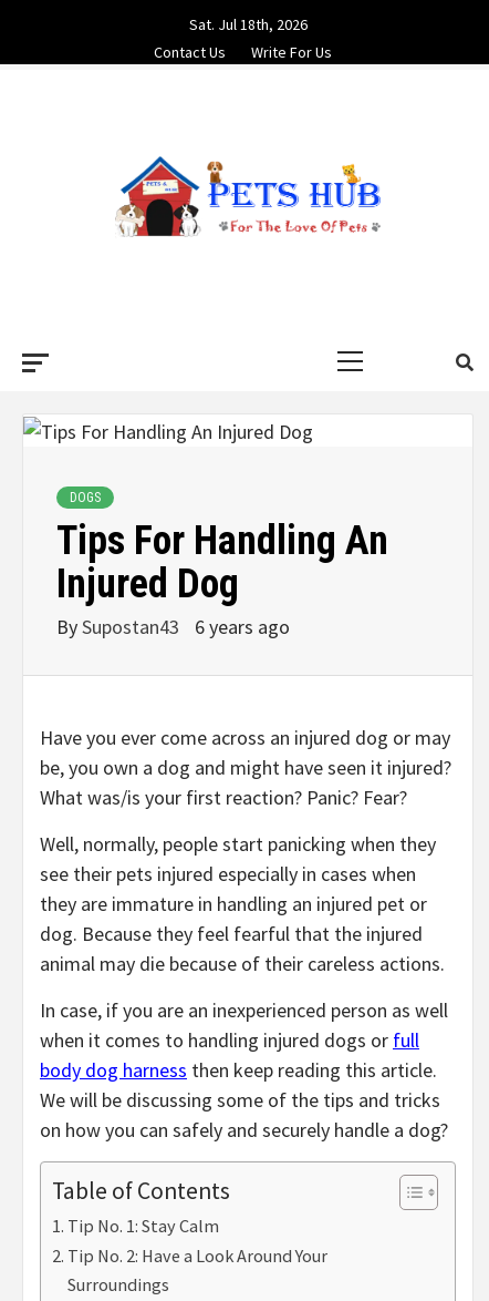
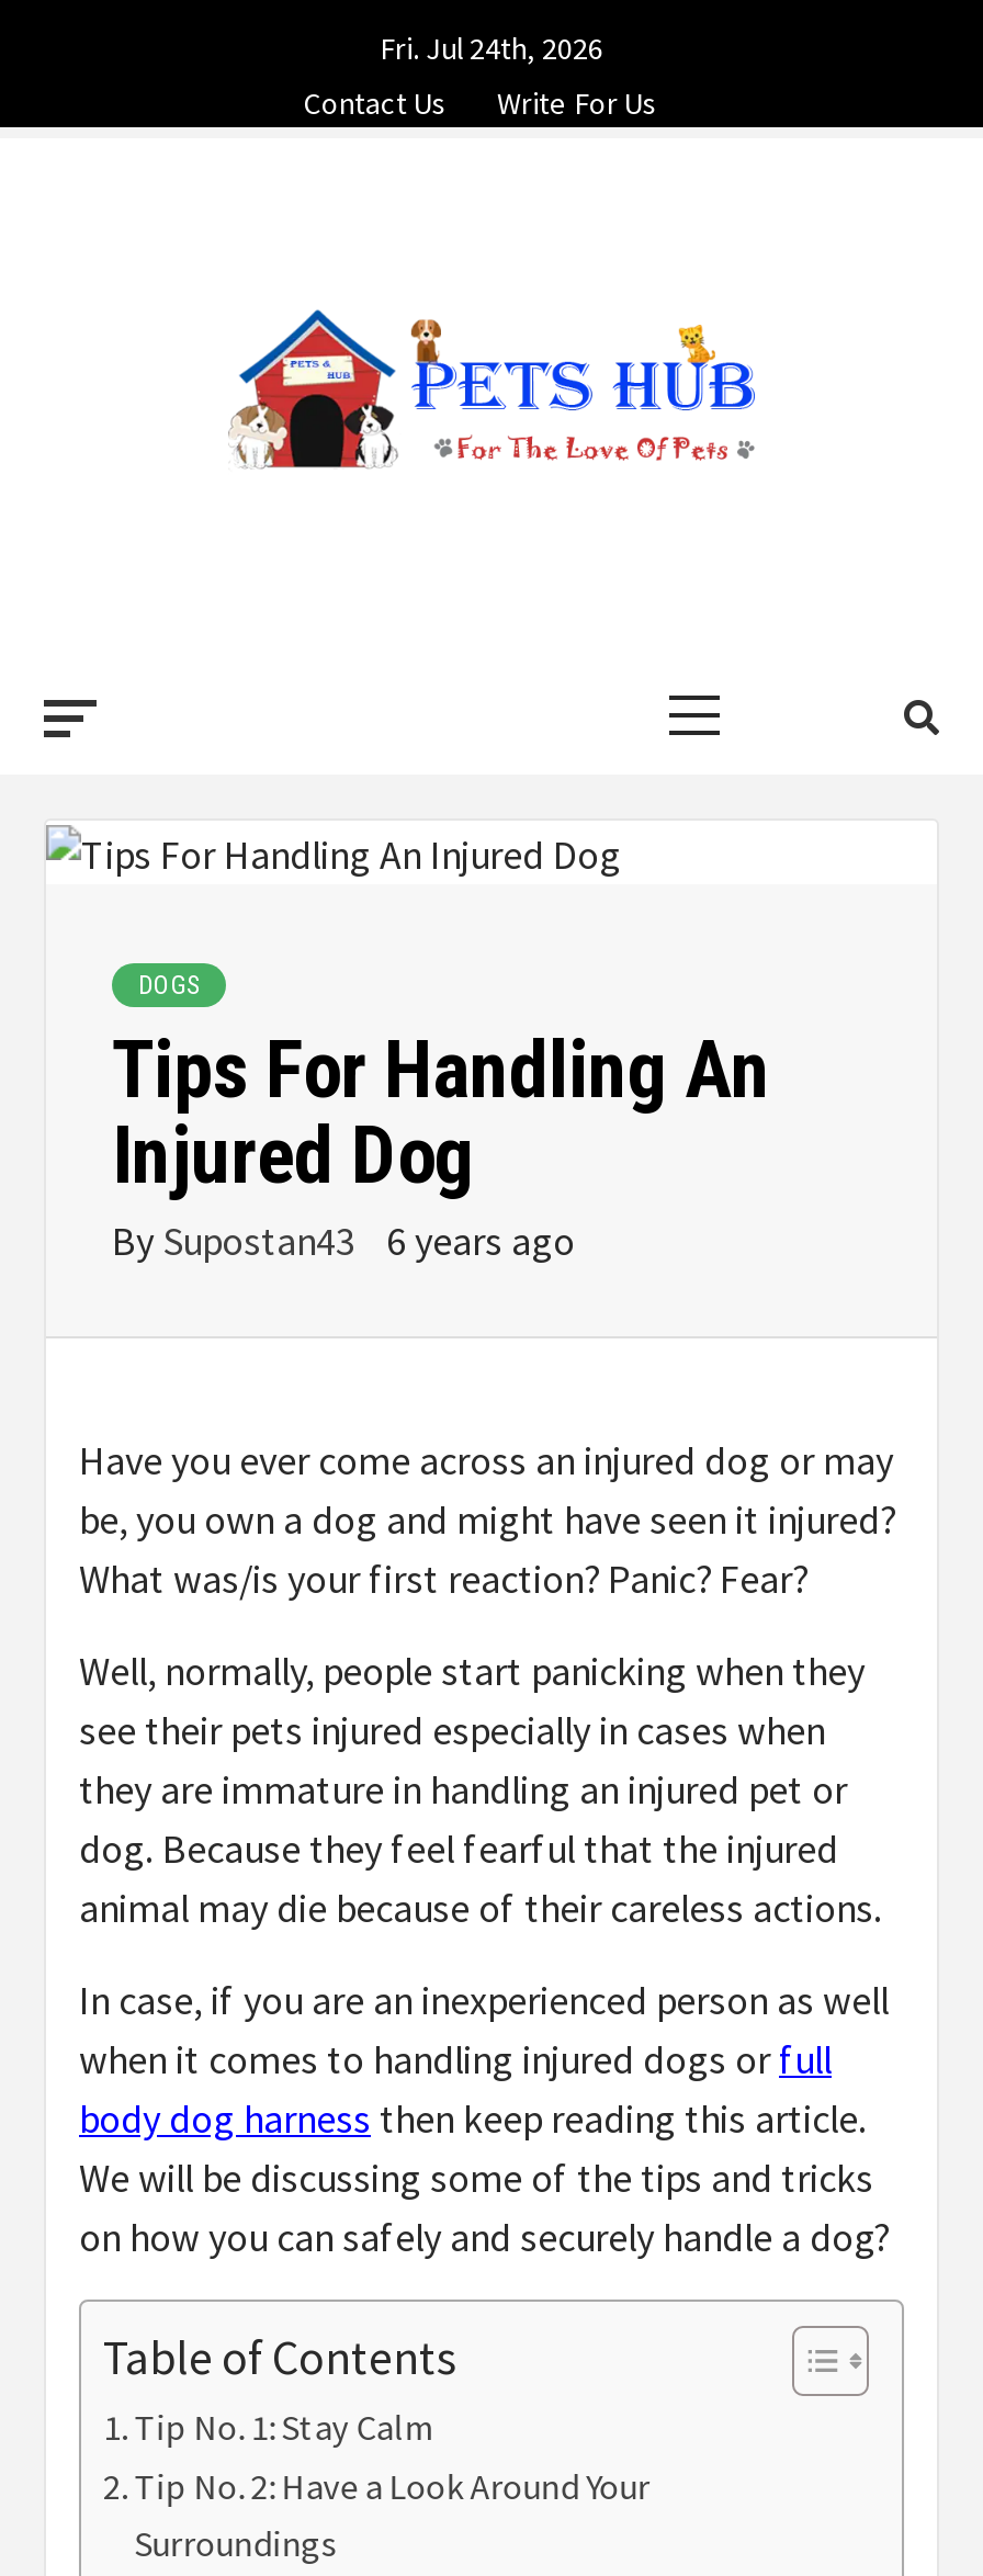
- Sat. Jul 18th, 2026
+ Fri. Jul 24th, 2026
